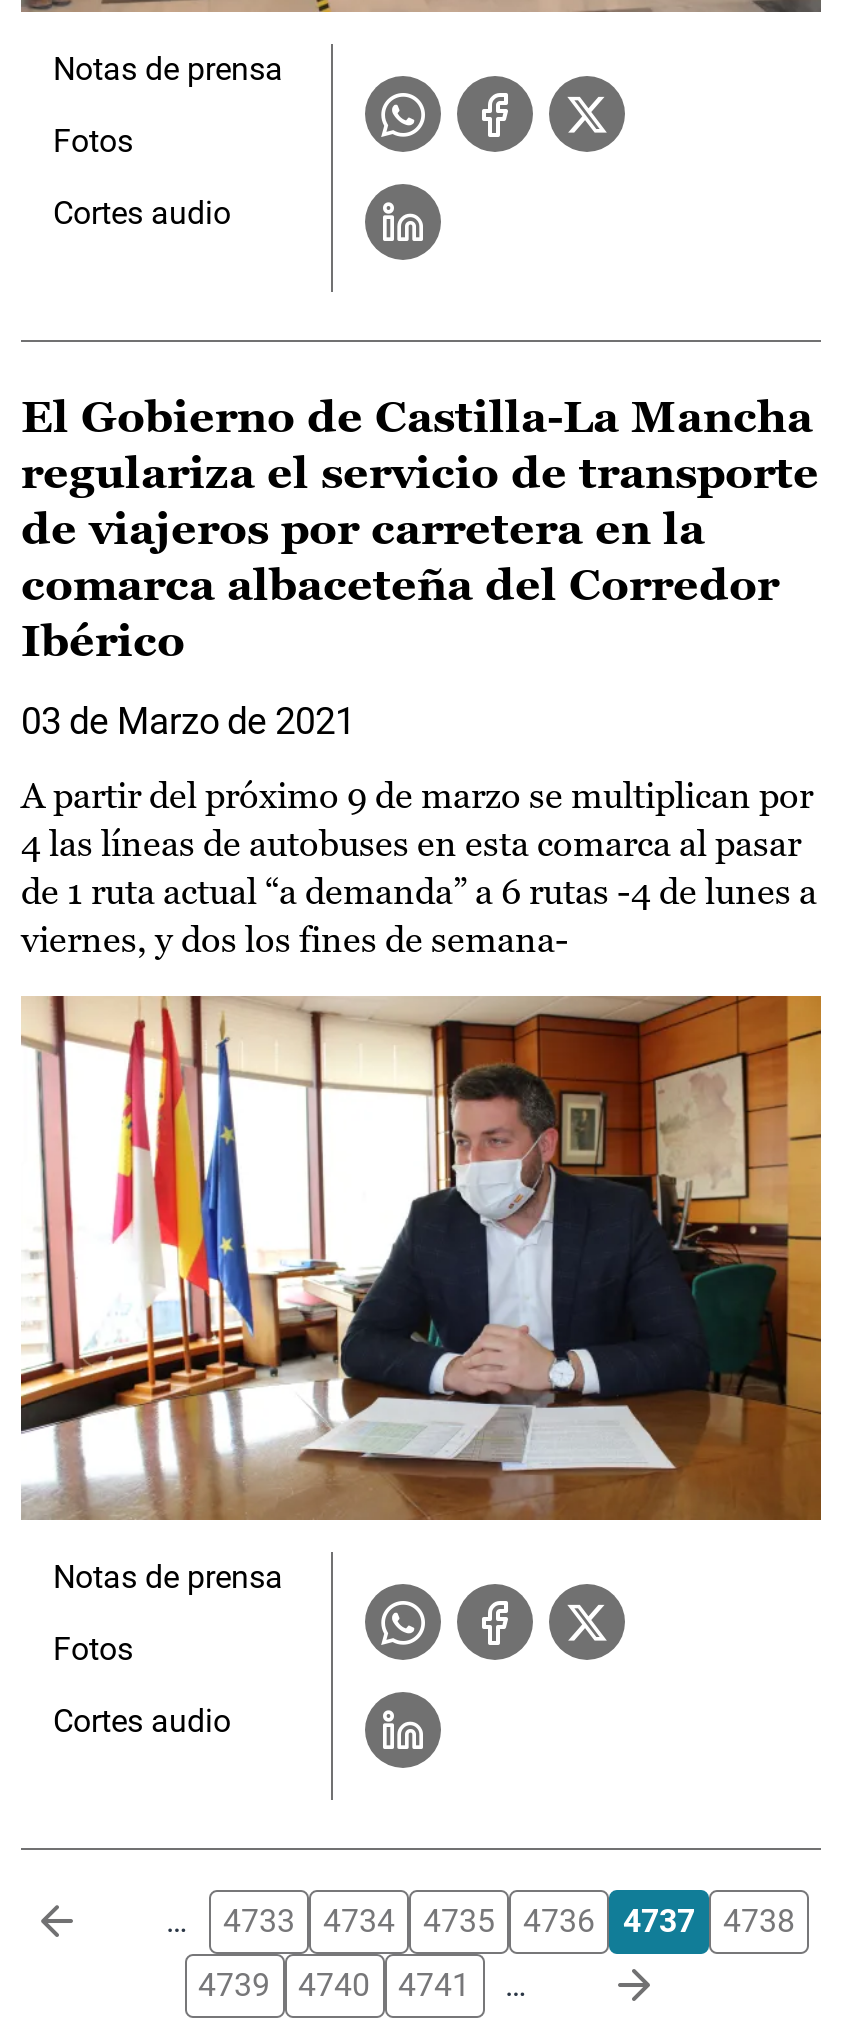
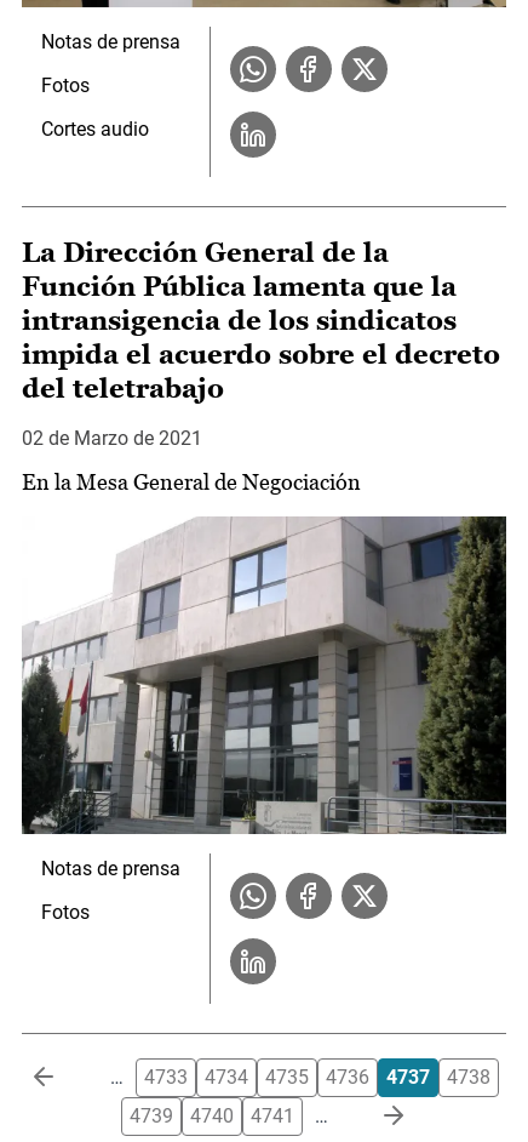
- El Gobierno de Castilla-La Mancha
- regulariza el servicio de transporte
- de viajeros por carretera en la
- comarca albaceteña del Corredor
- Ibérico
+ La Dirección General de la
+ Función Pública lamenta que la
+ intransigencia de los sindicatos
+ impida el acuerdo sobre el decreto
+ del teletrabajo

- 03 de Marzo de 2021
+ 02 de Marzo de 2021

- A partir del próximo 9 de marzo se multiplican por
- 4 las líneas de autobuses en esta comarca al pasar
- de 1 ruta actual “a demanda” a 6 rutas -4 de lunes a
- viernes, y dos los fines de semana-
+ En la Mesa General de Negociación

- [image]
+ [image]

- Cortes audio
